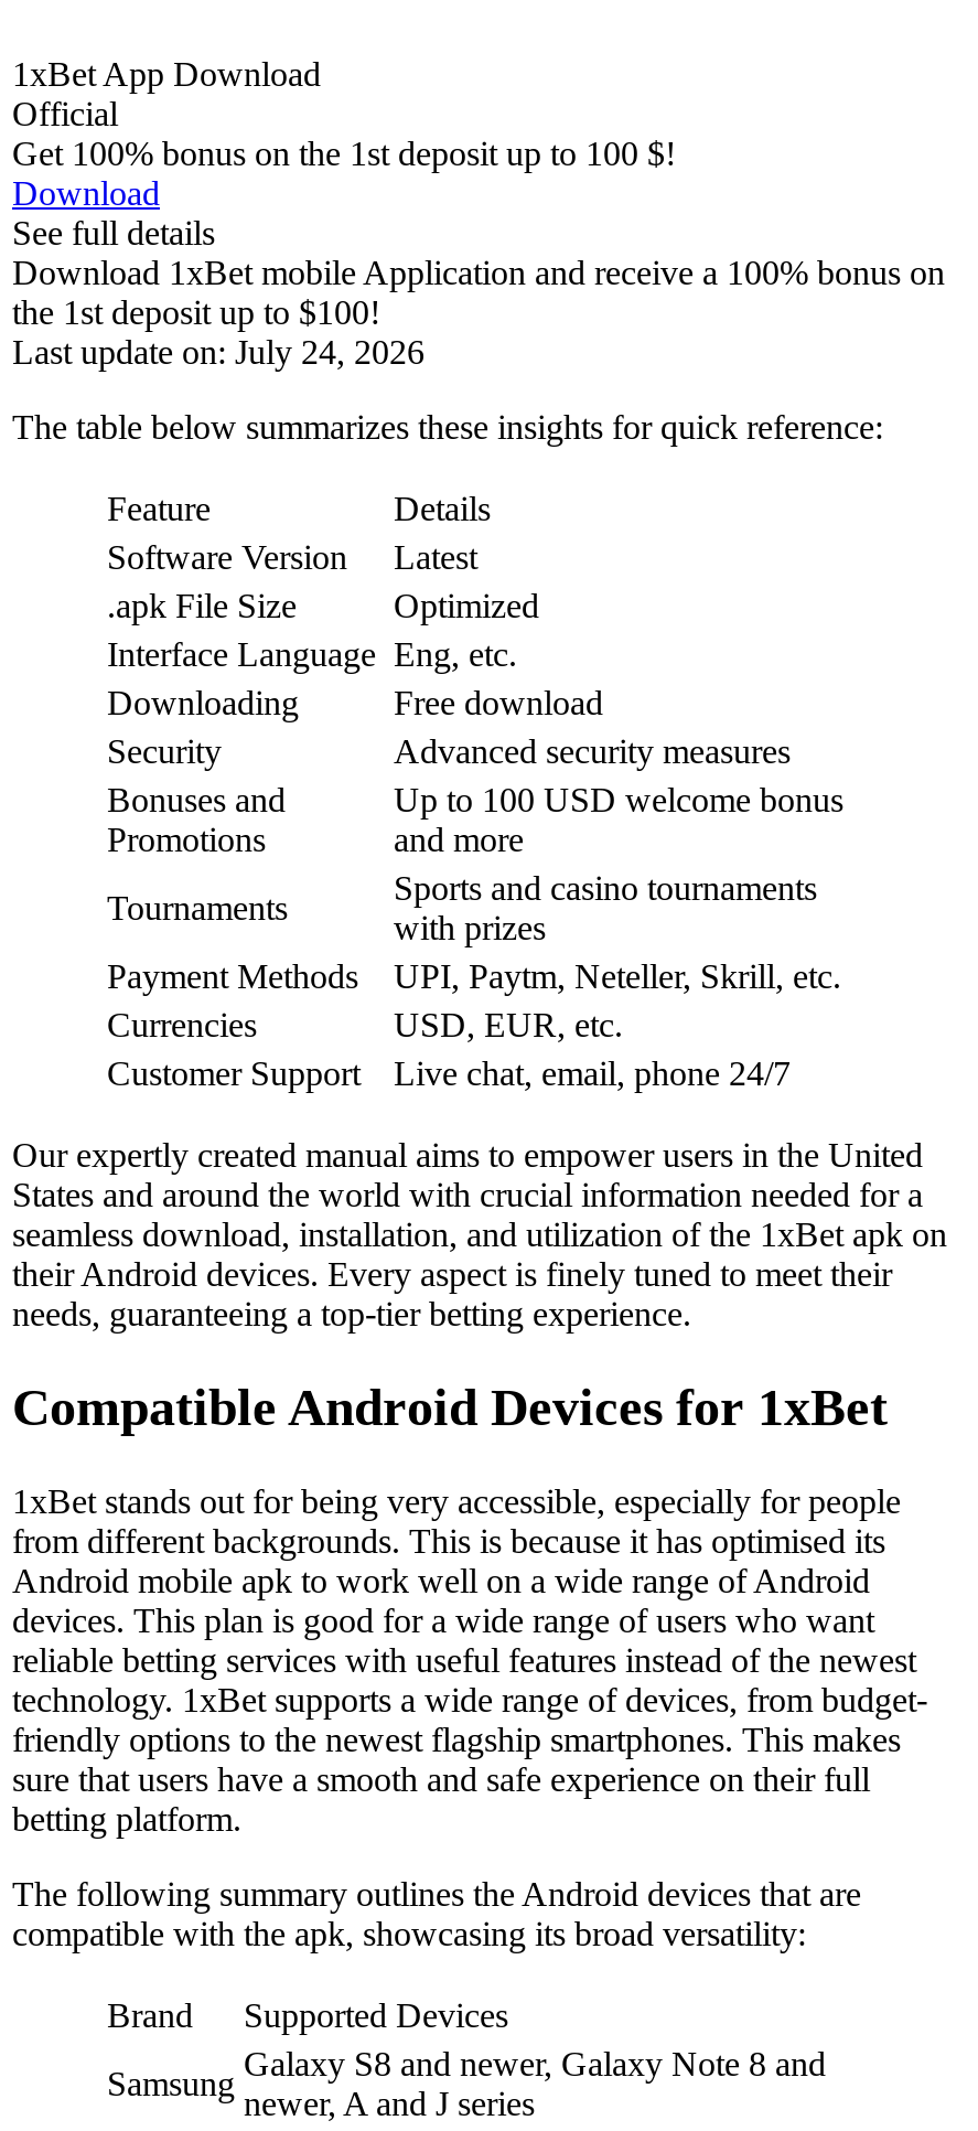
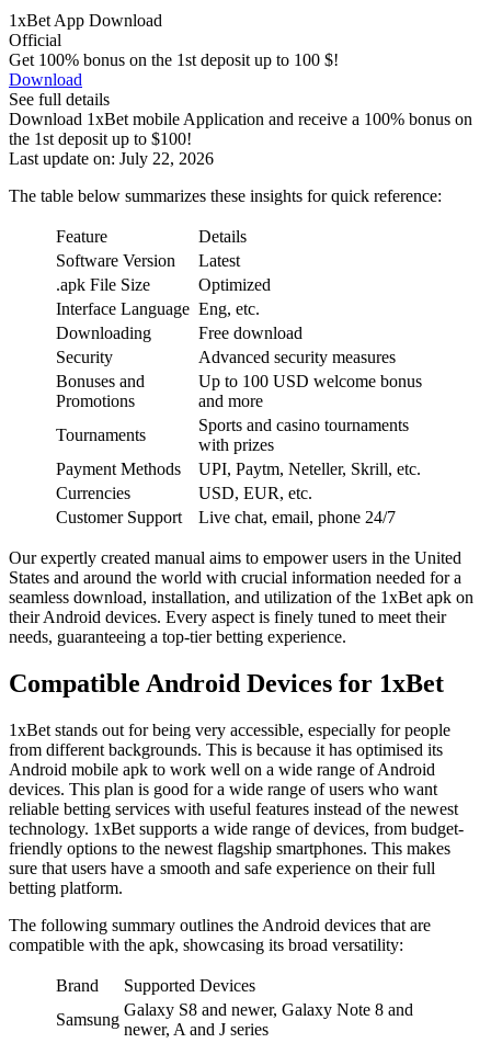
- Last update on: July 24, 2026
+ Last update on: July 22, 2026
